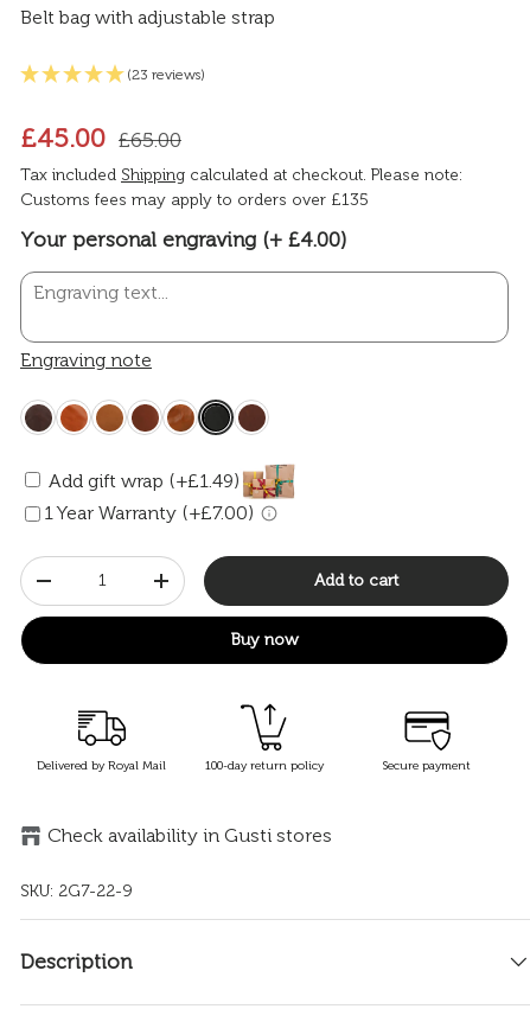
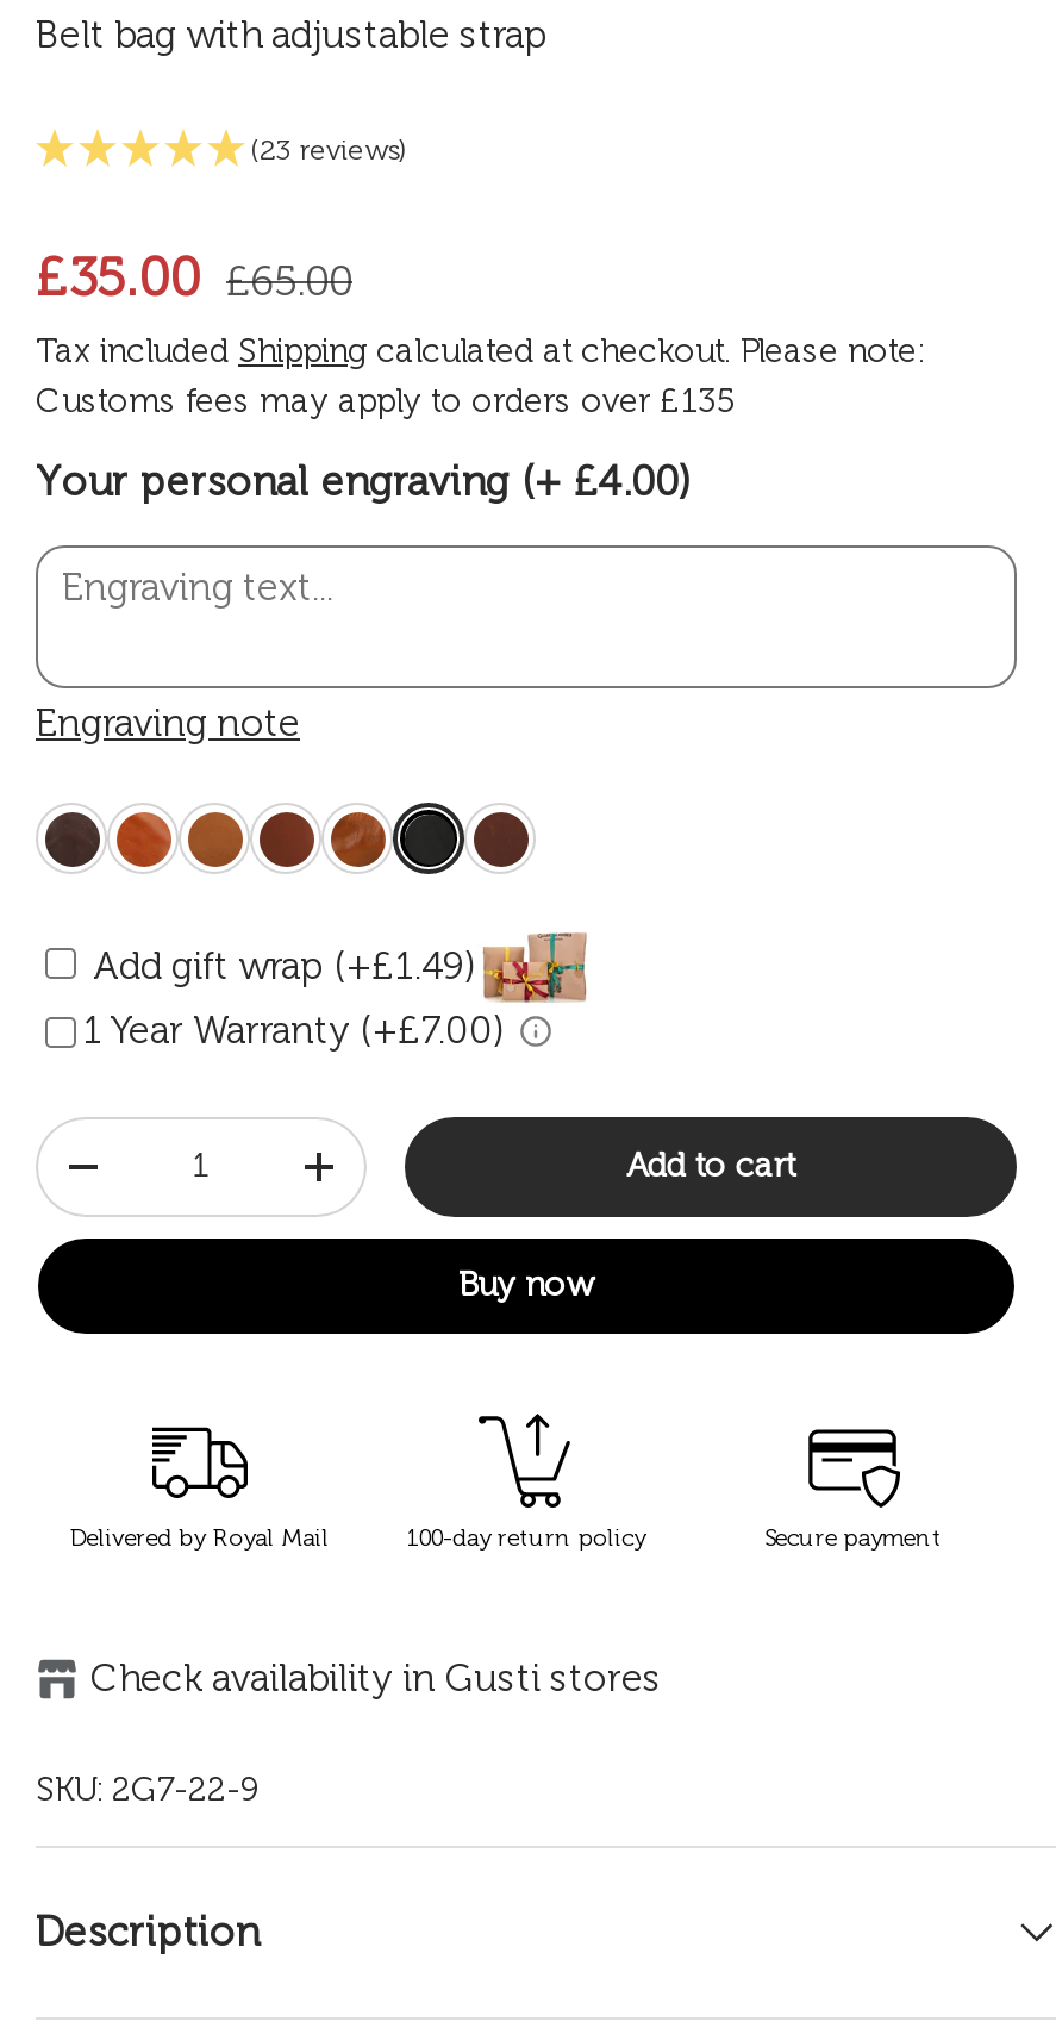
- £45.00 £65.00
+ £35.00 £65.00
